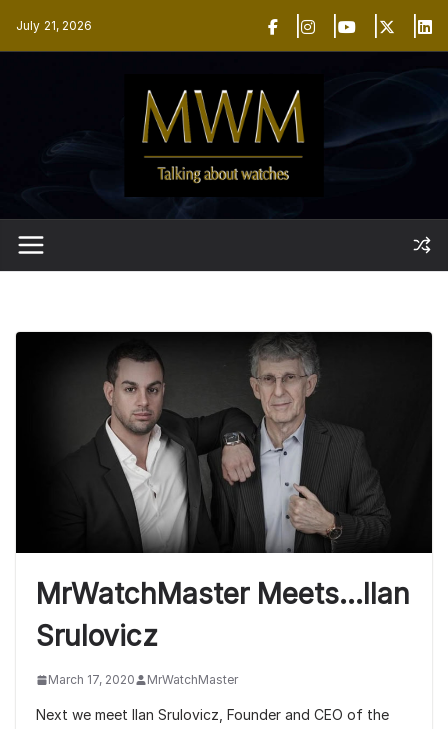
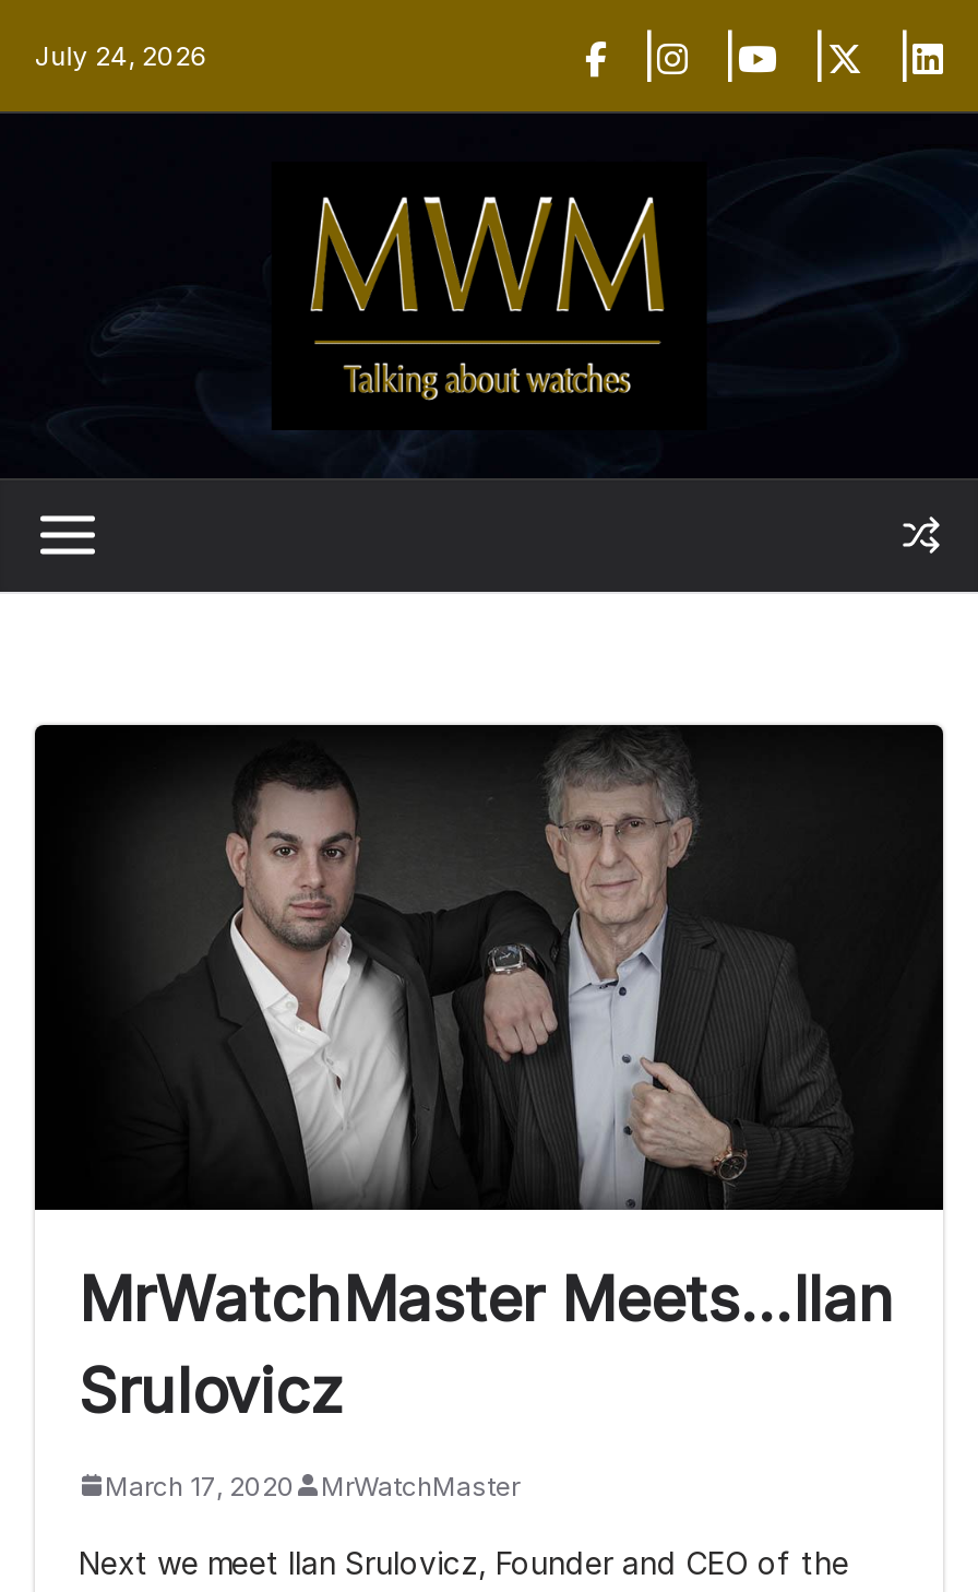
- July 21, 2026
+ July 24, 2026
